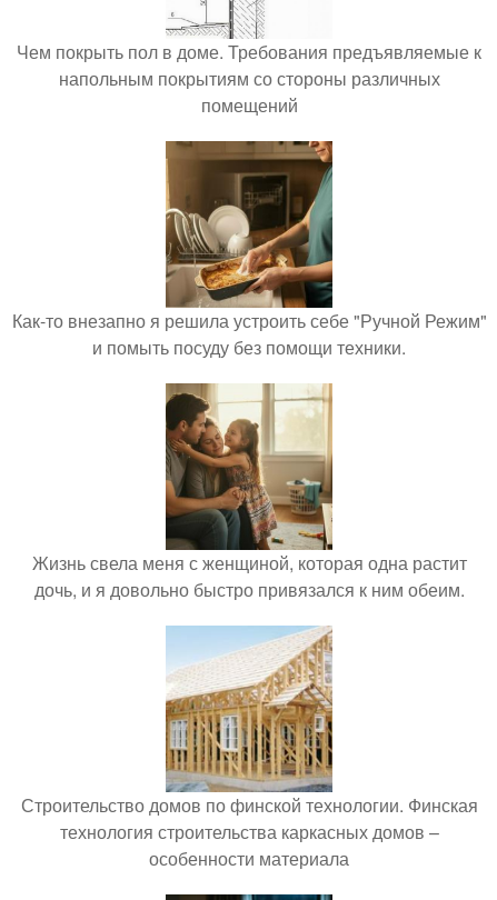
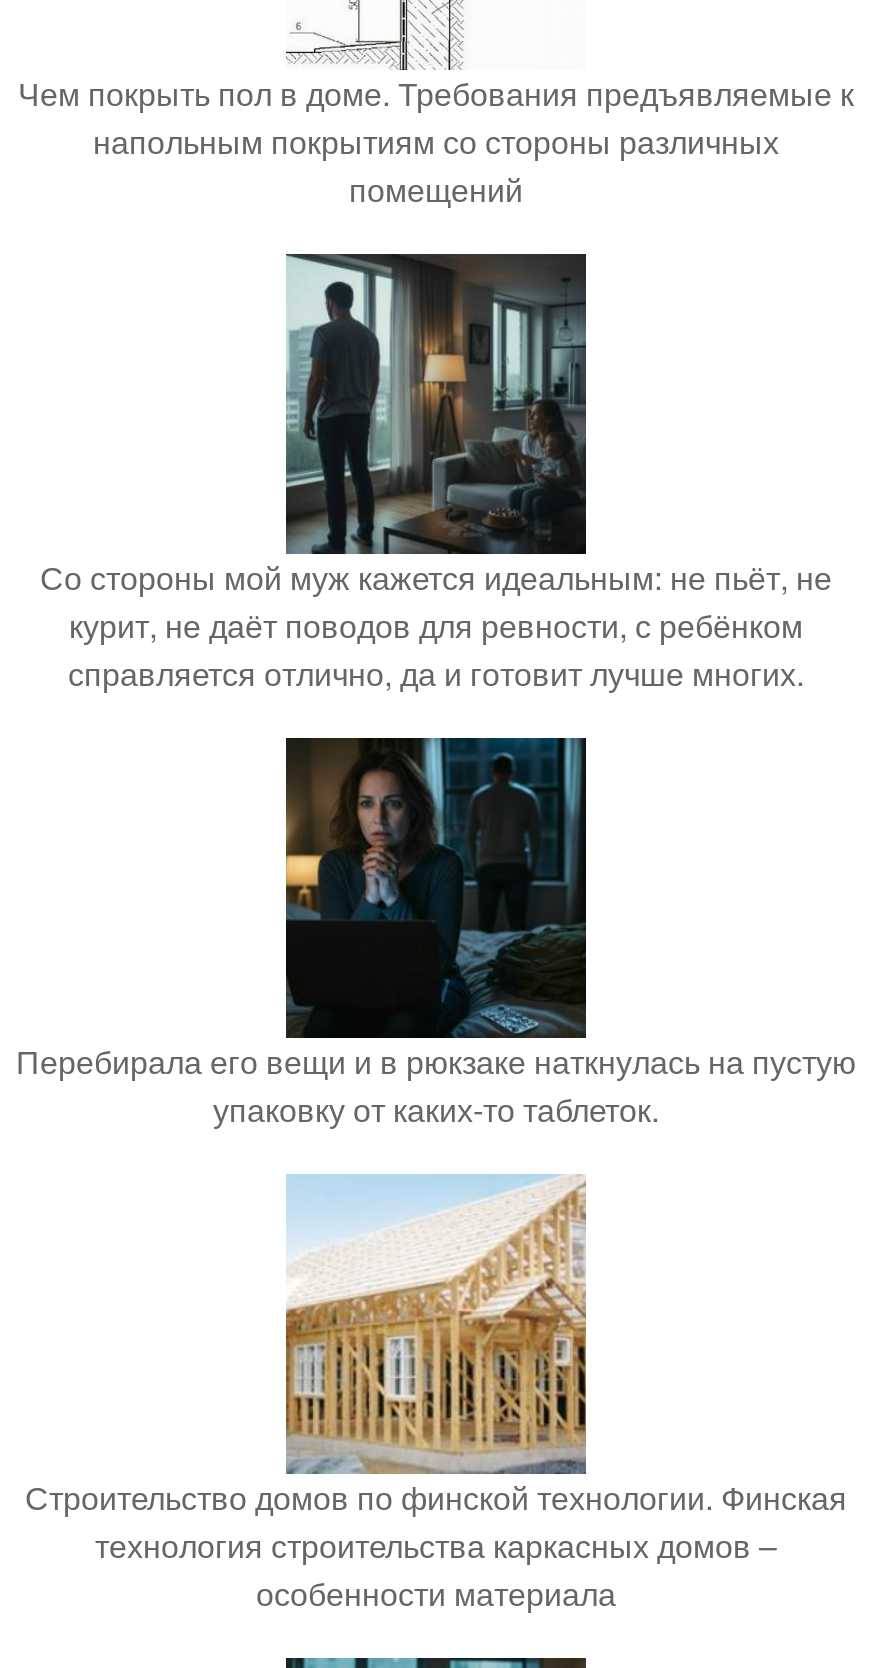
- [image]
- Как-то внезапно я решила устроить себе "Ручной Режим"
- и помыть посуду без помощи техники.
+ [image]
+ Со стороны мой муж кажется идеальным: не пьёт, не
+ курит, не даёт поводов для ревности, с ребёнком
+ справляется отлично, да и готовит лучше многих.

- [image]
- Жизнь свела меня с женщиной, которая одна растит
- дочь, и я довольно быстро привязался к ним обеим.
+ [image]
+ Перебирала его вещи и в рюкзаке наткнулась на пустую
+ упаковку от каких-то таблеток.
